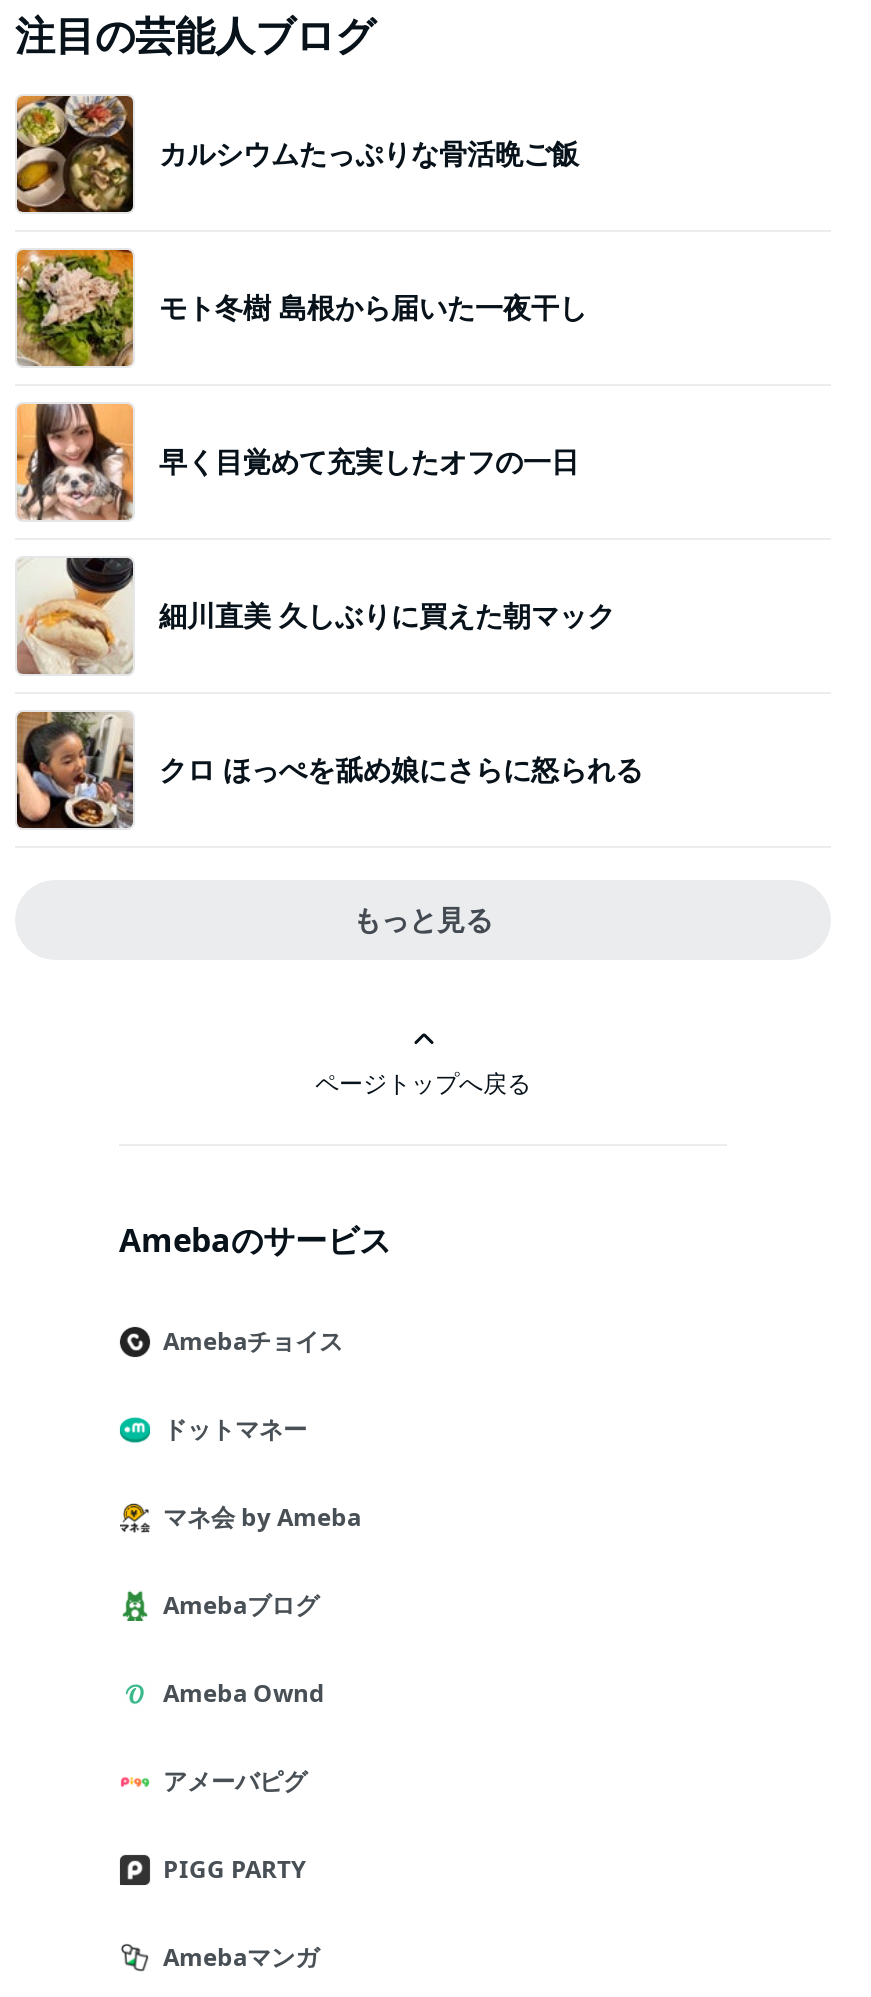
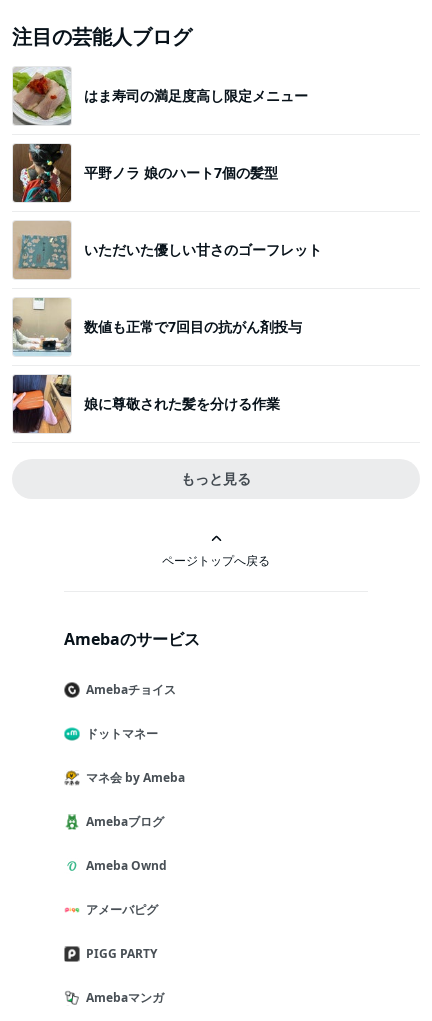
- [image]
- カルシウムたっぷりな骨活晩ご飯
+ [image]
+ はま寿司の満足度高し限定メニュー

- [image]
- モト冬樹 島根から届いた一夜干し
+ [image]
+ 平野ノラ 娘のハート7個の髪型

- [image]
- 早く目覚めて充実したオフの一日
+ [image]
+ いただいた優しい甘さのゴーフレット

- [image]
- 細川直美 久しぶりに買えた朝マック
+ [image]
+ 数値も正常で7回目の抗がん剤投与

- [image]
- クロ ほっぺを舐め娘にさらに怒られる
+ [image]
+ 娘に尊敬された髪を分ける作業
